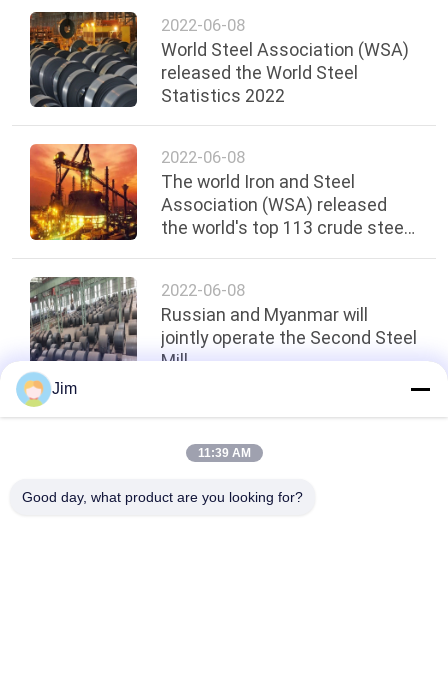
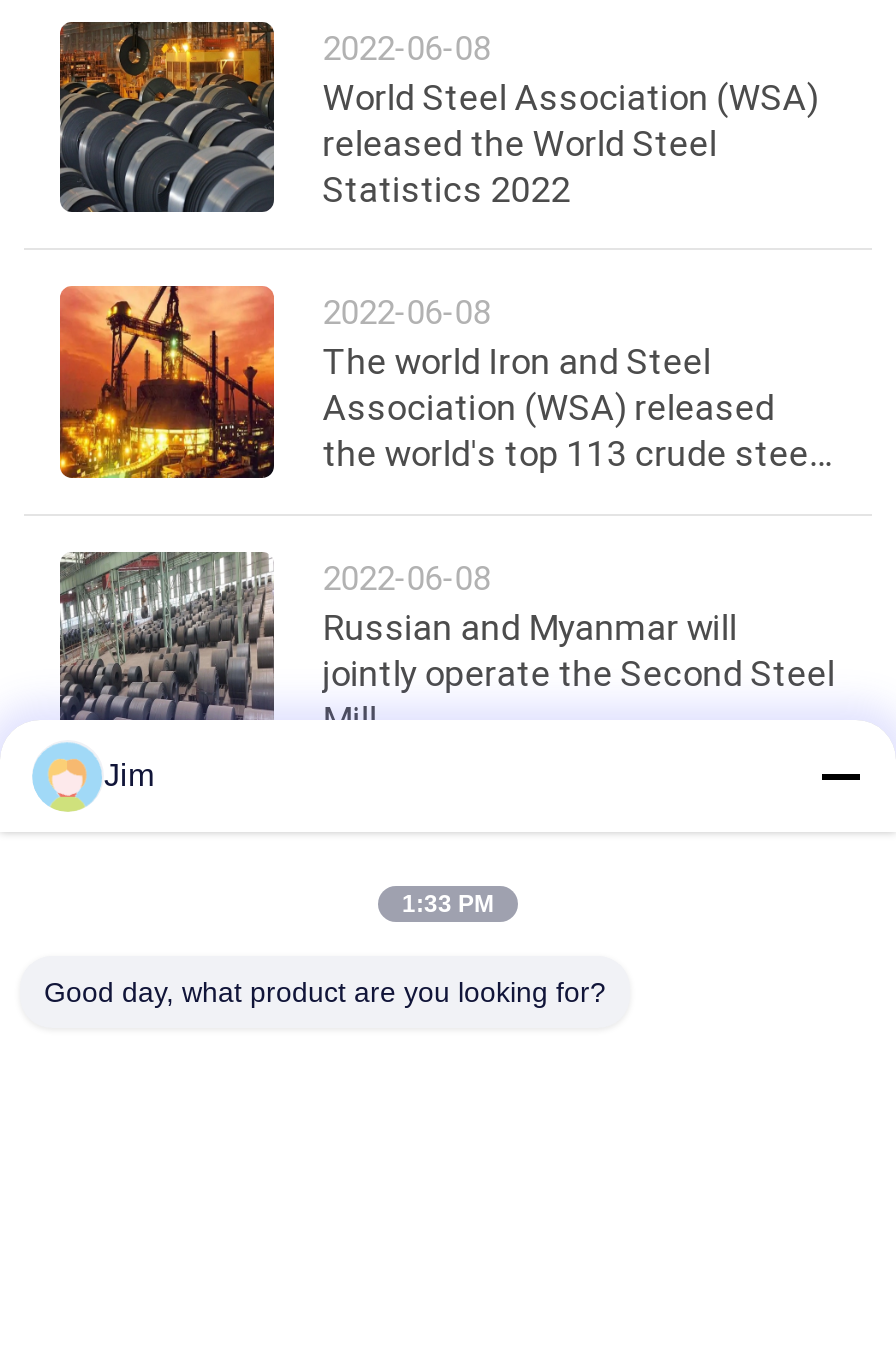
- 11:39 AM
+ 1:33 PM
